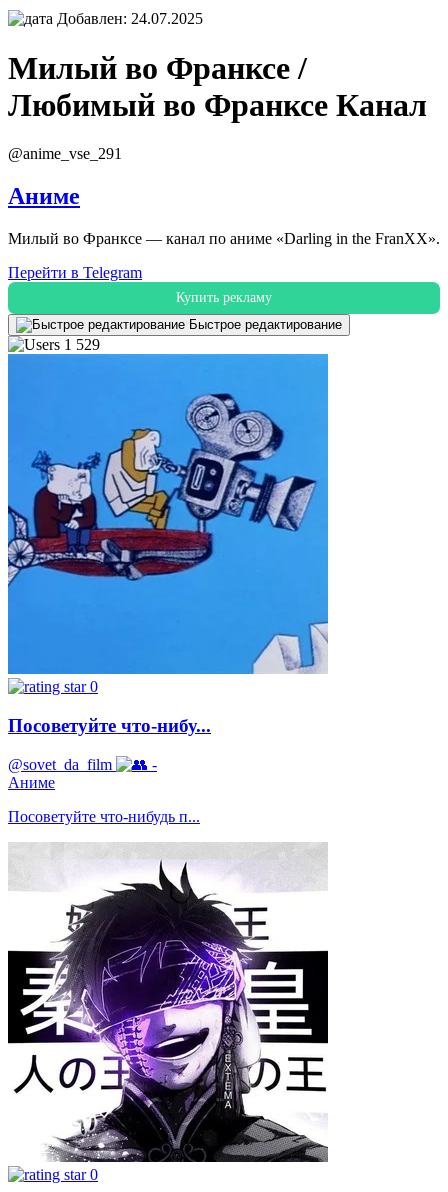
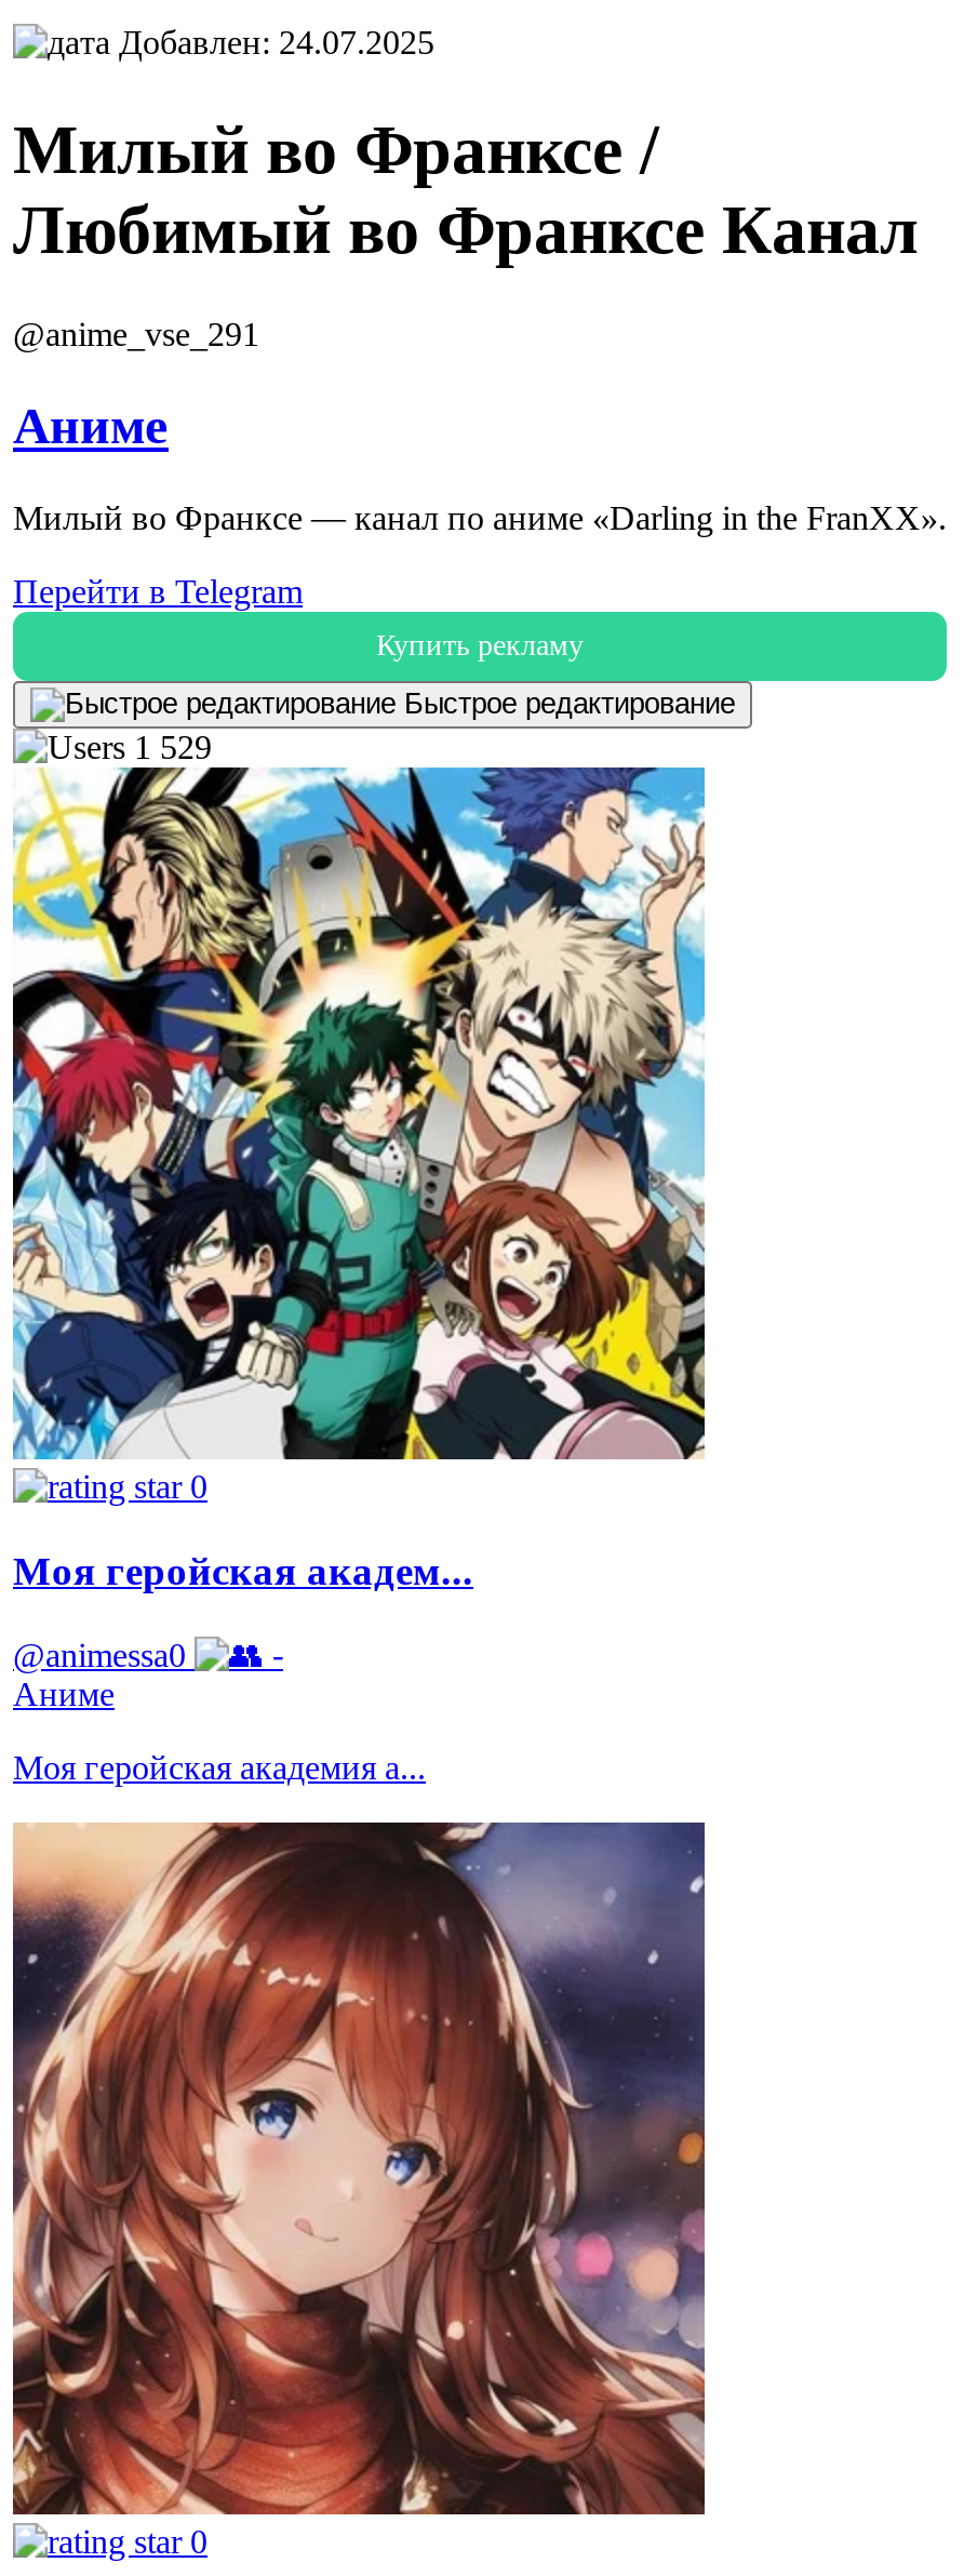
- [image]
- Посоветуйте что-нибу...
+ [image]
+ Моя геройская академ...

- @sovet_da_film
+ @animessa0

- Посоветуйте что-нибудь п...
+ Моя геройская академия а...

- [image]
+ [image]
